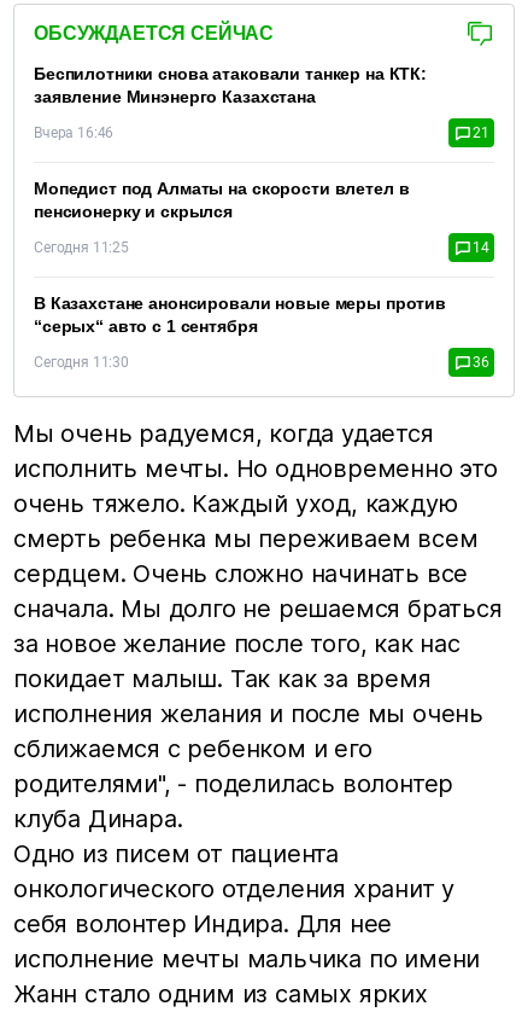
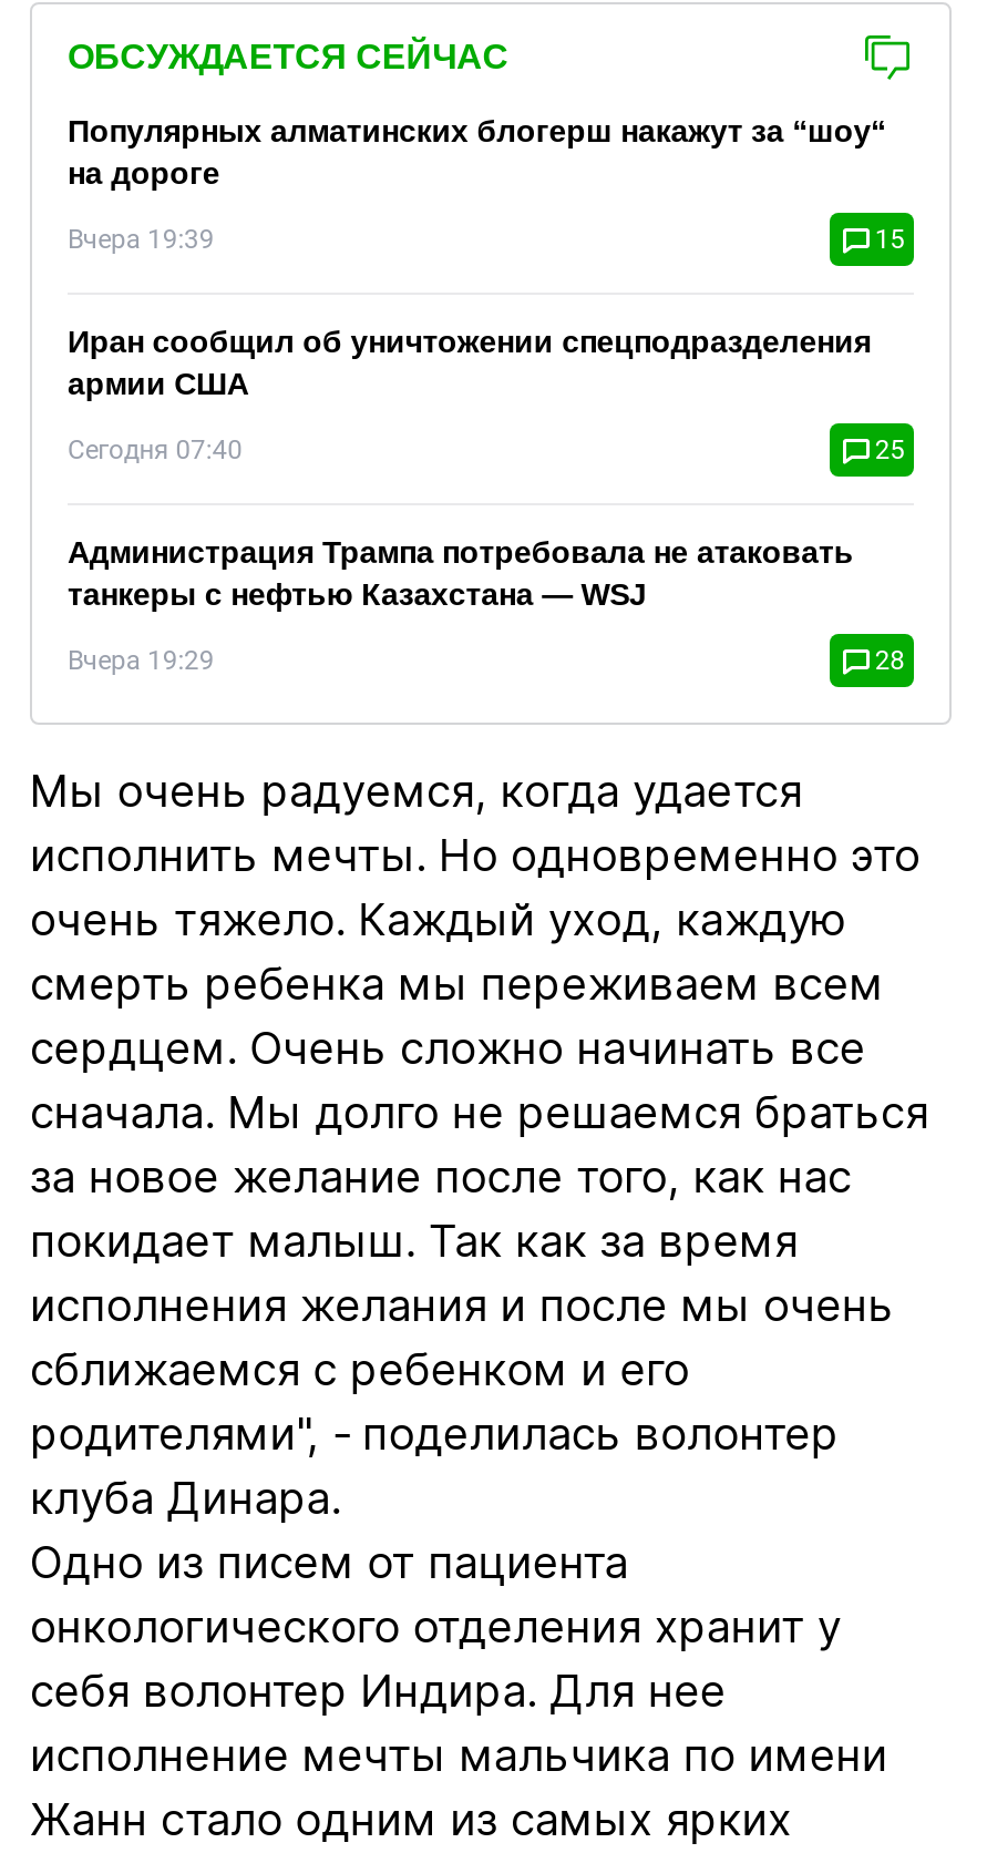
- Беспилотники снова атаковали танкер на КТК:
- заявление Минэнерго Казахстана
+ Популярных алматинских блогерш накажут за “шоу“
+ на дороге

- Вчера 16:46
- 21
+ Вчера 19:39
+ 15

- Мопедист под Алматы на скорости влетел в
- пенсионерку и скрылся
+ Иран сообщил об уничтожении спецподразделения
+ армии США

- Сегодня 11:25
- 14
+ Сегодня 07:40
+ 25

- В Казахстане анонсировали новые меры против
- “серых“ авто с 1 сентября
+ Администрация Трампа потребовала не атаковать
+ танкеры с нефтью Казахстана — WSJ

- Сегодня 11:30
- 36
+ Вчера 19:29
+ 28
